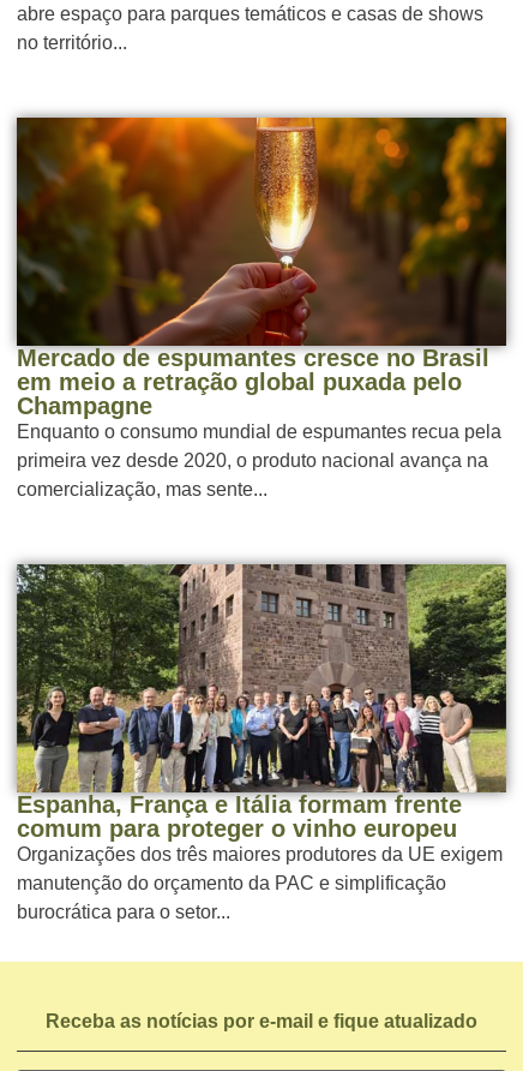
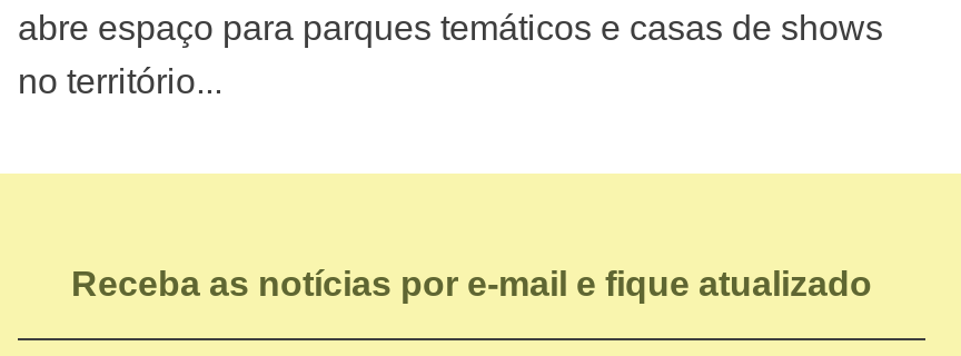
- [image]
- Mercado de espumantes cresce no Brasil
- em meio a retração global puxada pelo
- Champagne
- Enquanto o consumo mundial de espumantes recua pela
- primeira vez desde 2020, o produto nacional avança na
- comercialização, mas sente...

- [image]
- Espanha, França e Itália formam frente
- comum para proteger o vinho europeu
- Organizações dos três maiores produtores da UE exigem
- manutenção do orçamento da PAC e simplificação
- burocrática para o setor...
